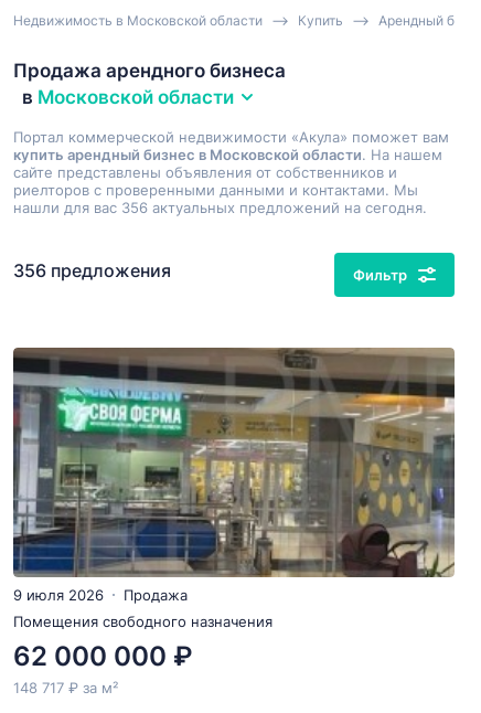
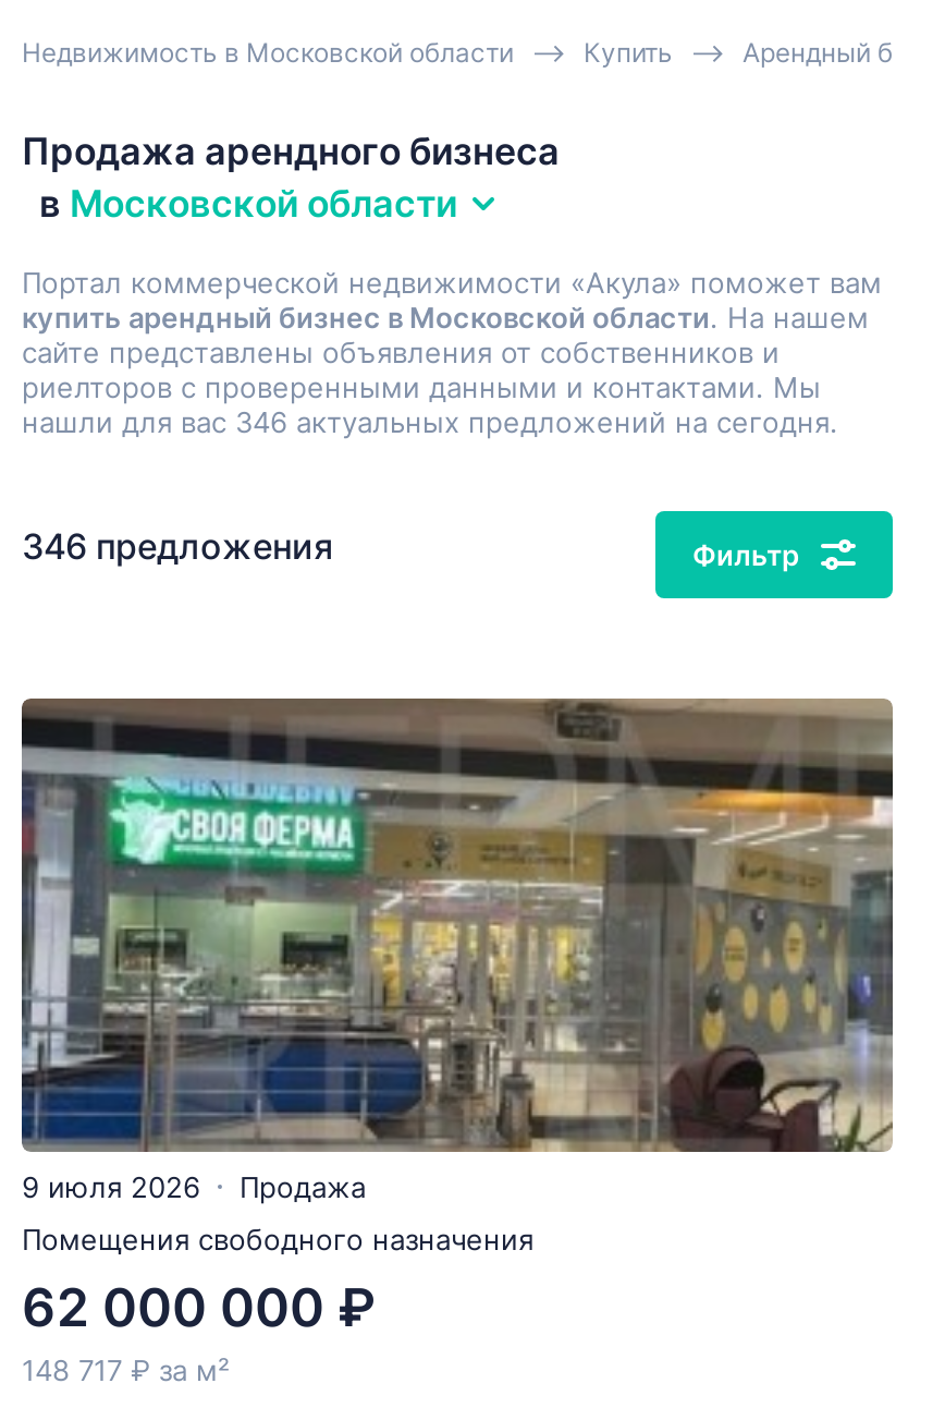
- нашли для вас 356 актуальных предложений на сегодня.
+ нашли для вас 346 актуальных предложений на сегодня.

- 356 предложения
+ 346 предложения
